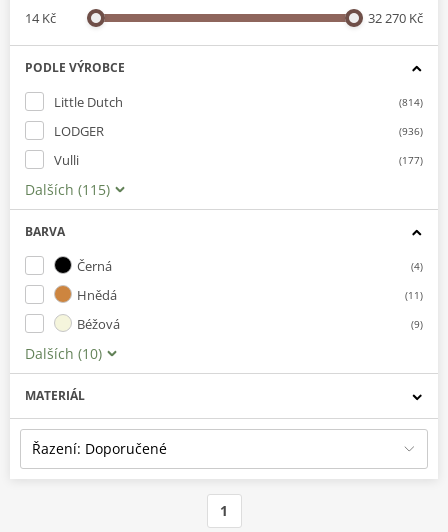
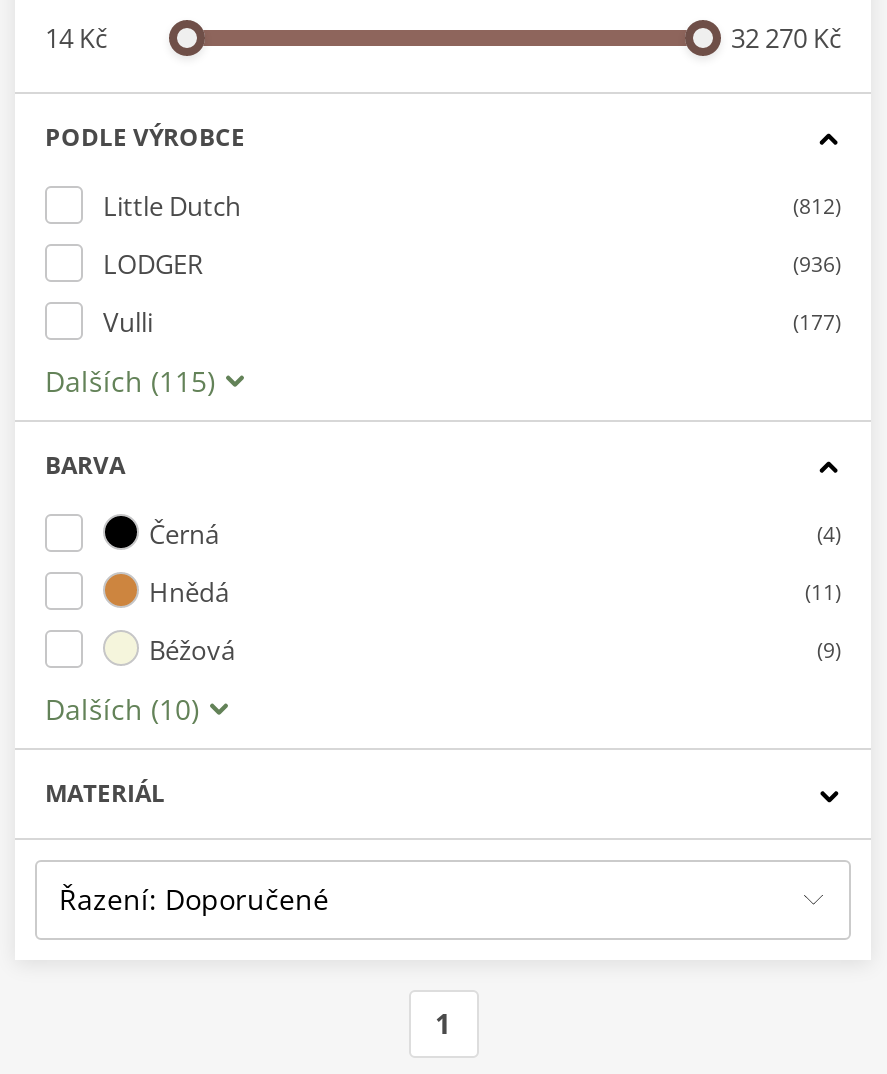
- (814)
+ (812)
